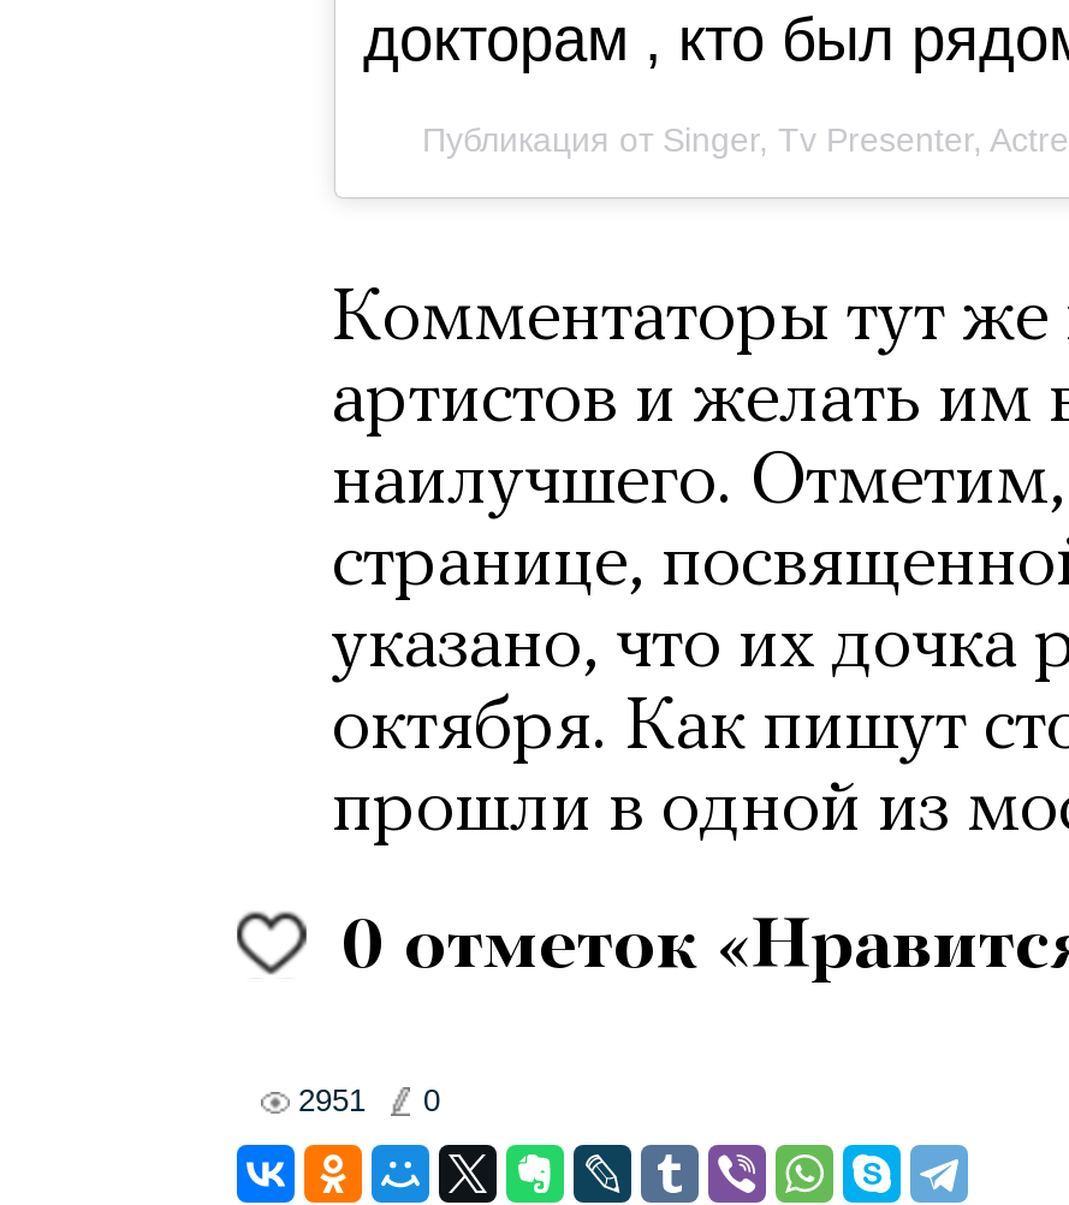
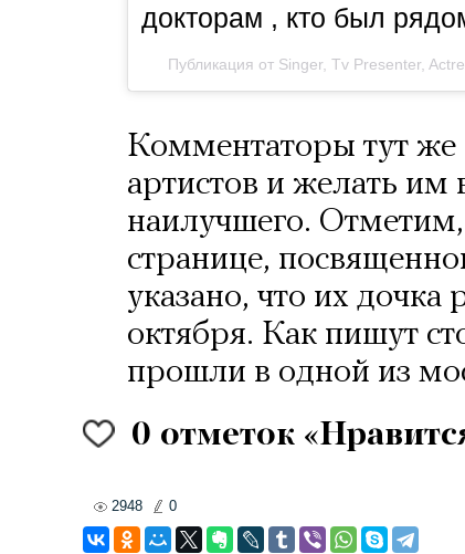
- 2951 0
+ 2948 0
